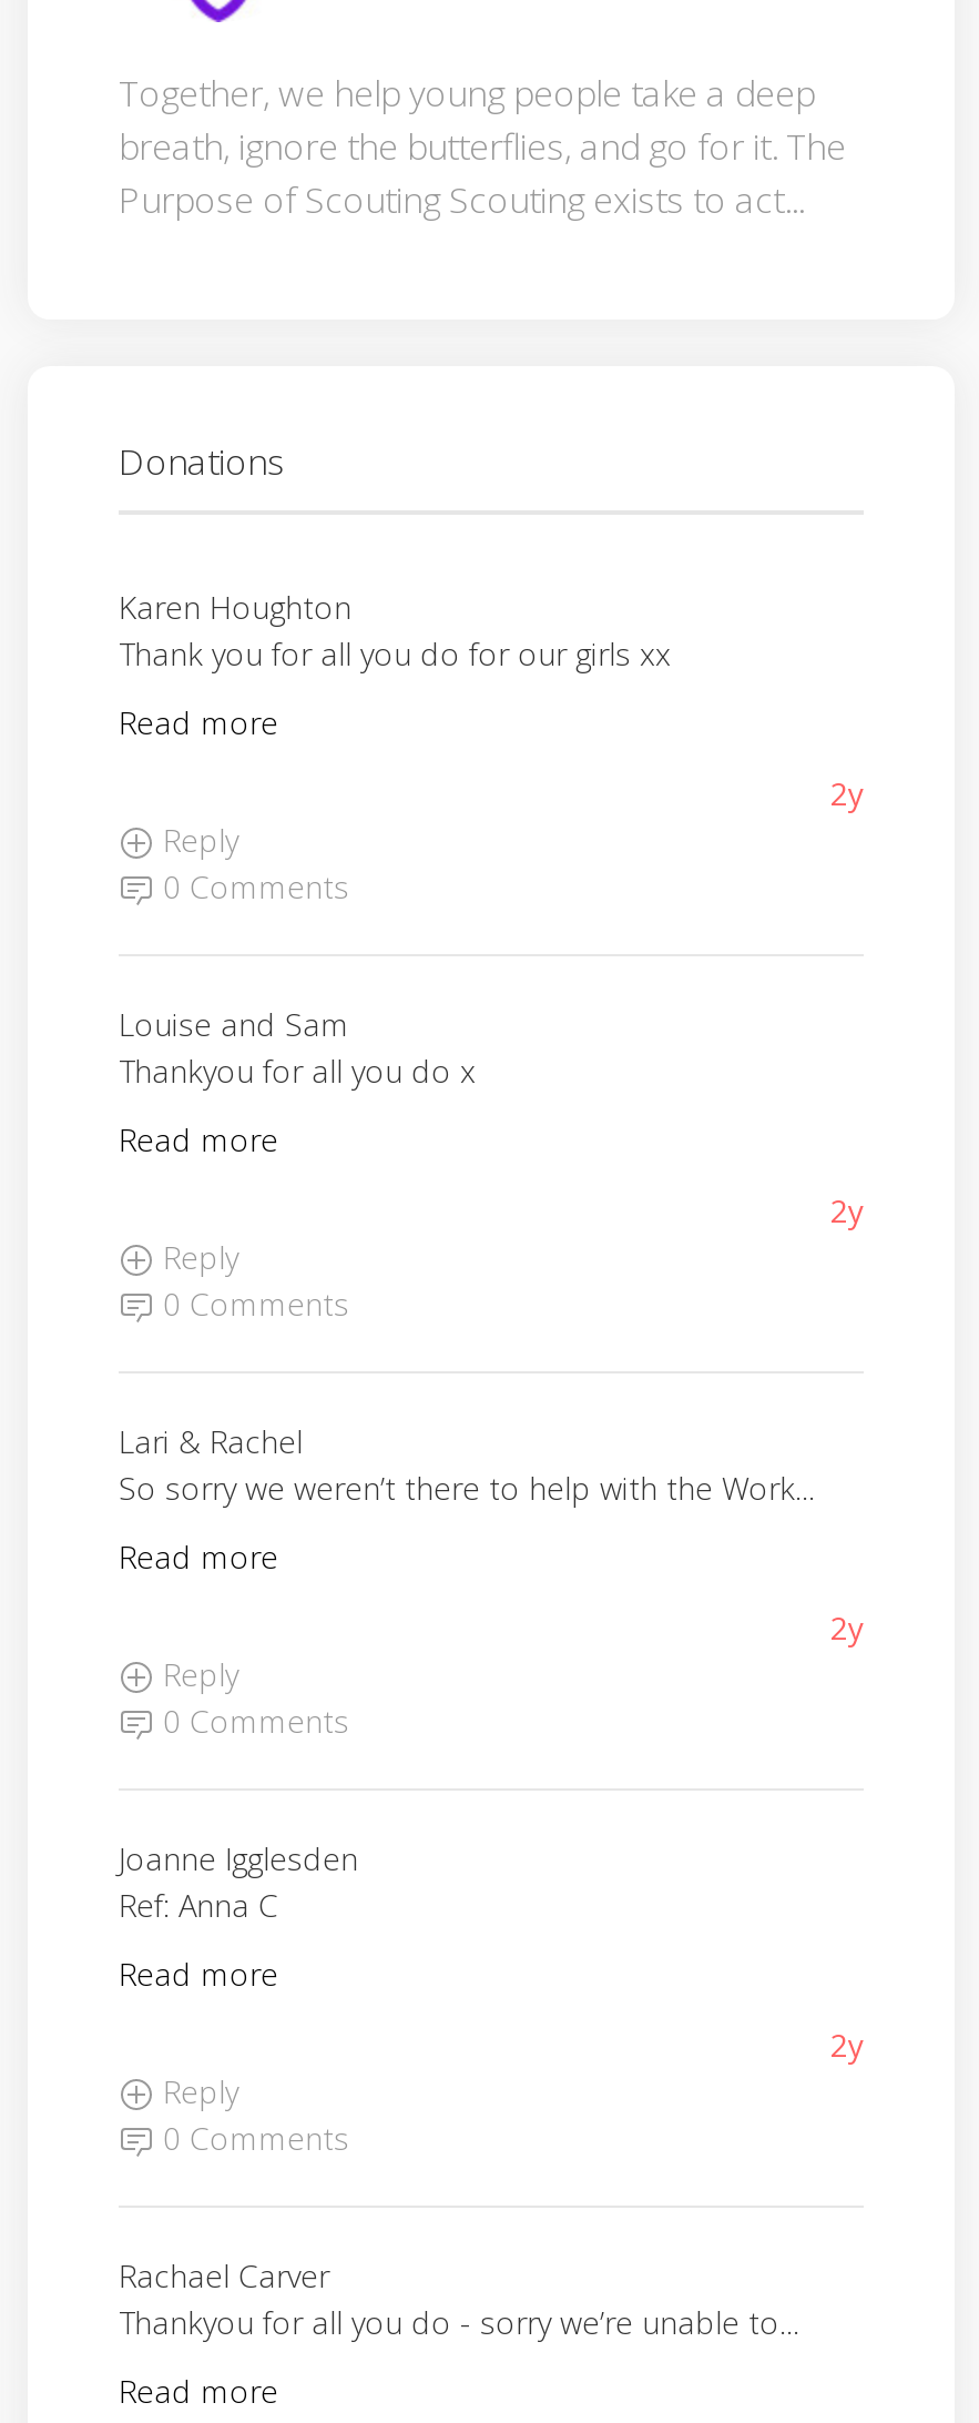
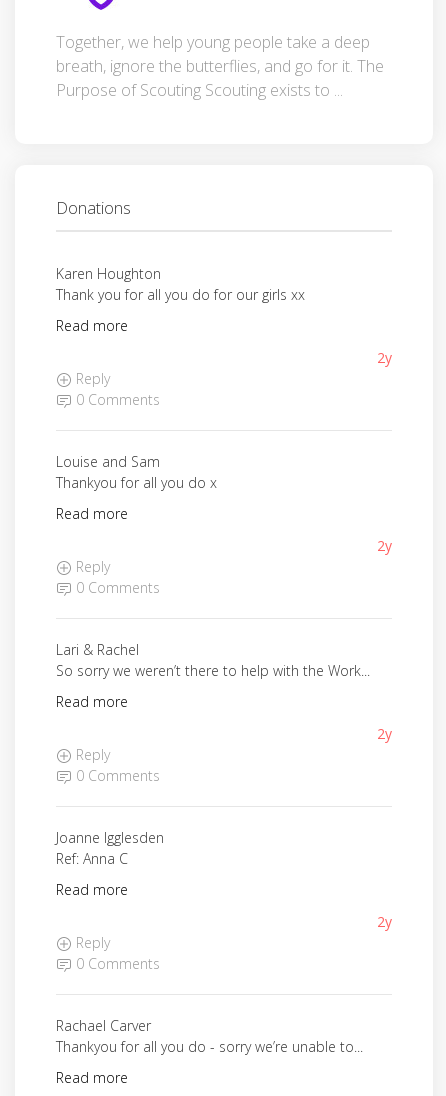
- Purpose of Scouting Scouting exists to act...
+ Purpose of Scouting Scouting exists to ...
